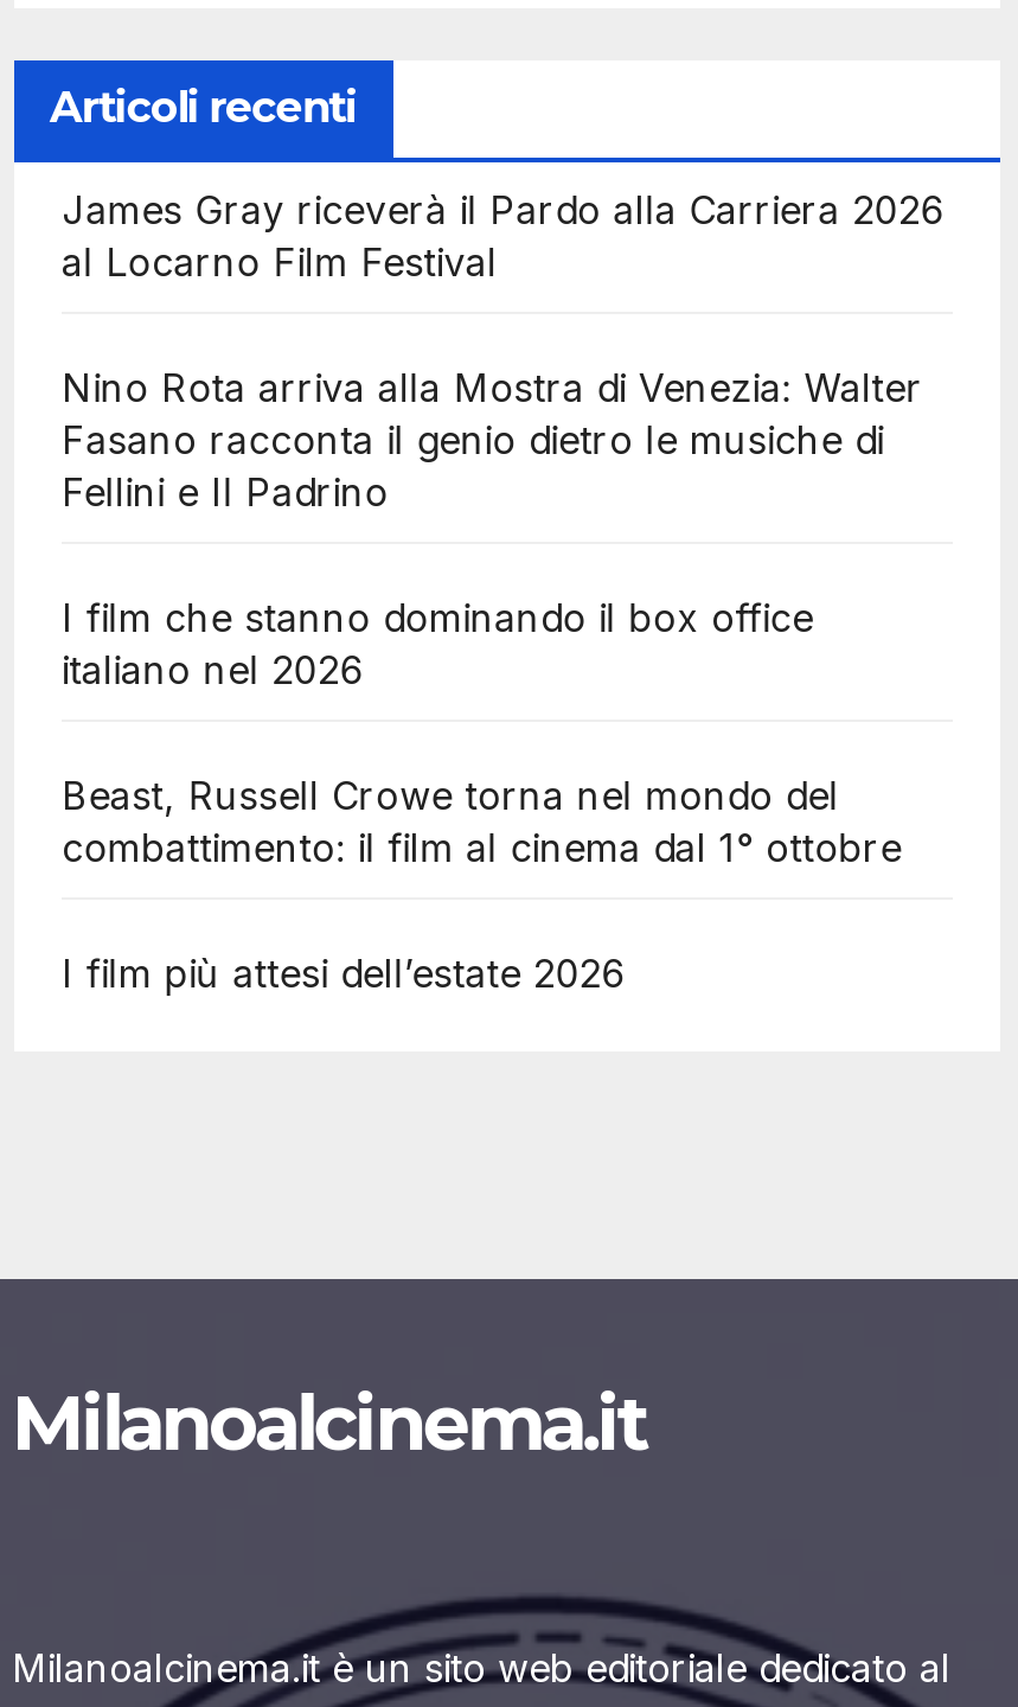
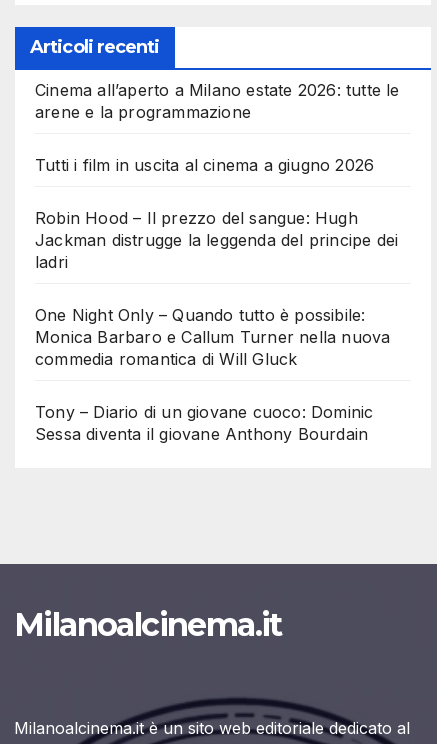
- James Gray riceverà il Pardo alla Carriera 2026
- al Locarno Film Festival
+ Cinema all’aperto a Milano estate 2026: tutte le
+ arene e la programmazione

- Nino Rota arriva alla Mostra di Venezia: Walter
- Fasano racconta il genio dietro le musiche di
- Fellini e Il Padrino
+ Tutti i film in uscita al cinema a giugno 2026

- I film che stanno dominando il box office
- italiano nel 2026
+ Robin Hood – Il prezzo del sangue: Hugh
+ Jackman distrugge la leggenda del principe dei
+ ladri

- Beast, Russell Crowe torna nel mondo del
- combattimento: il film al cinema dal 1° ottobre
+ One Night Only – Quando tutto è possibile:
+ Monica Barbaro e Callum Turner nella nuova
+ commedia romantica di Will Gluck

- I film più attesi dell’estate 2026
+ Tony – Diario di un giovane cuoco: Dominic
+ Sessa diventa il giovane Anthony Bourdain
